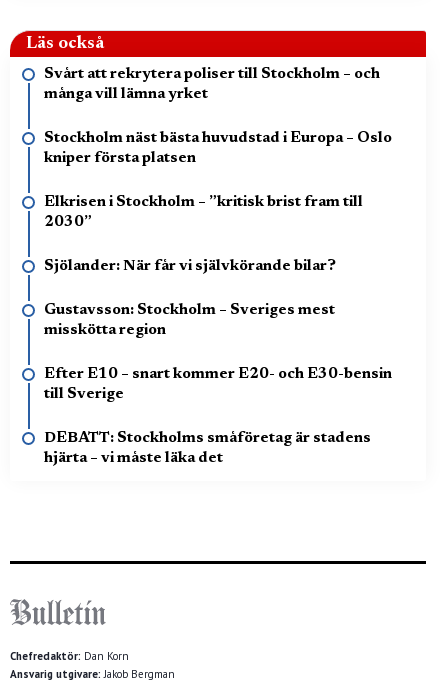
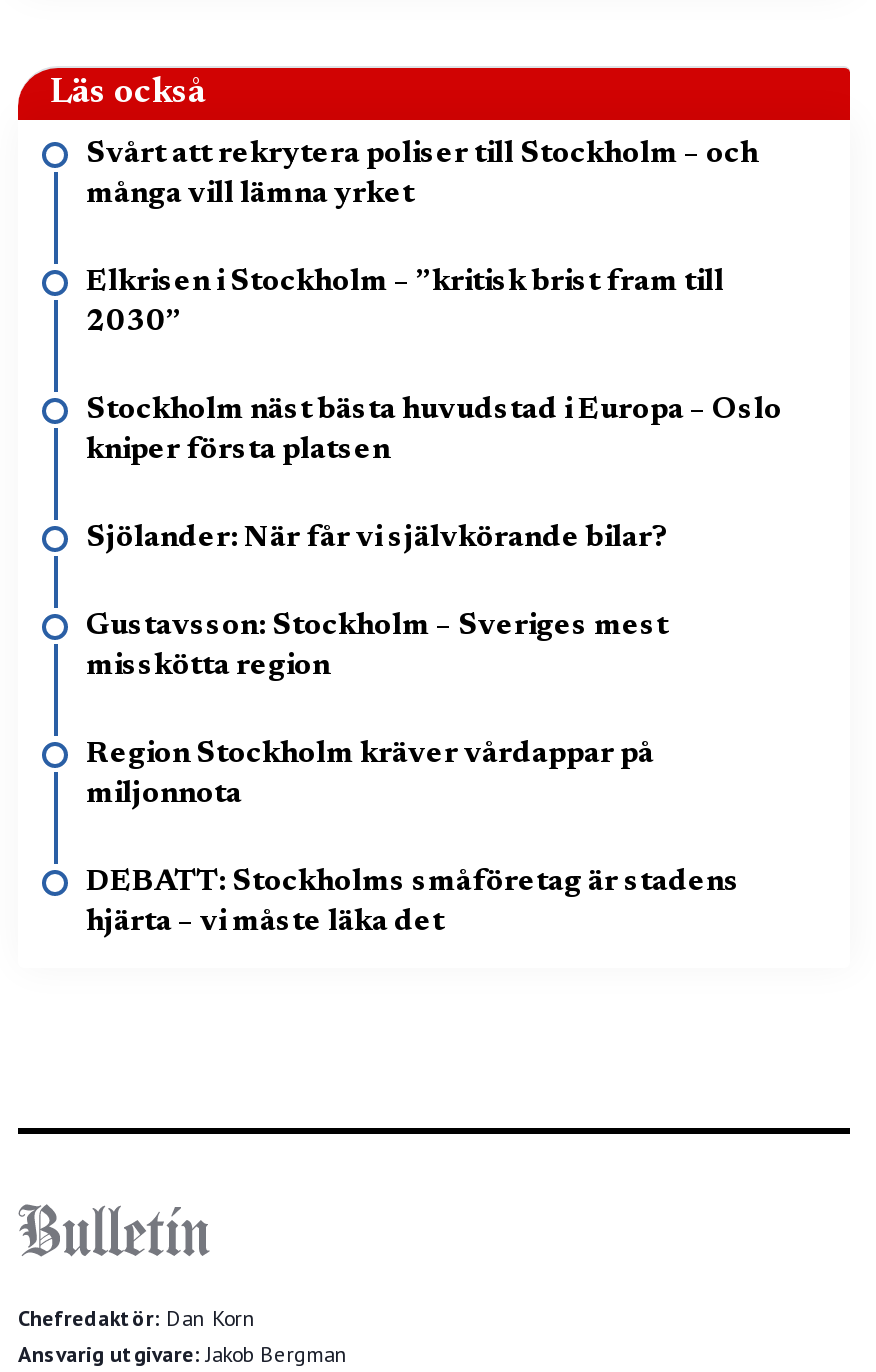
moved down: Stockholm näst bästa huvudstad i Europa – Oslo | kniper första platsen

moved up: Elkrisen i Stockholm – ”kritisk brist fram till | 2030”

- Efter E10 – snart kommer E20- och E30-bensin
- till Sverige
+ Region Stockholm kräver vårdappar på
+ miljonnota
